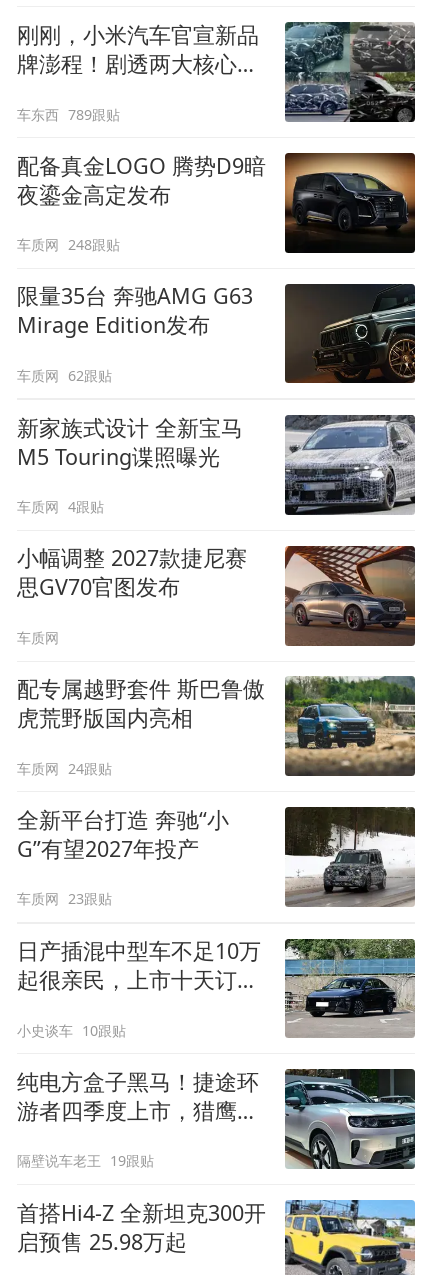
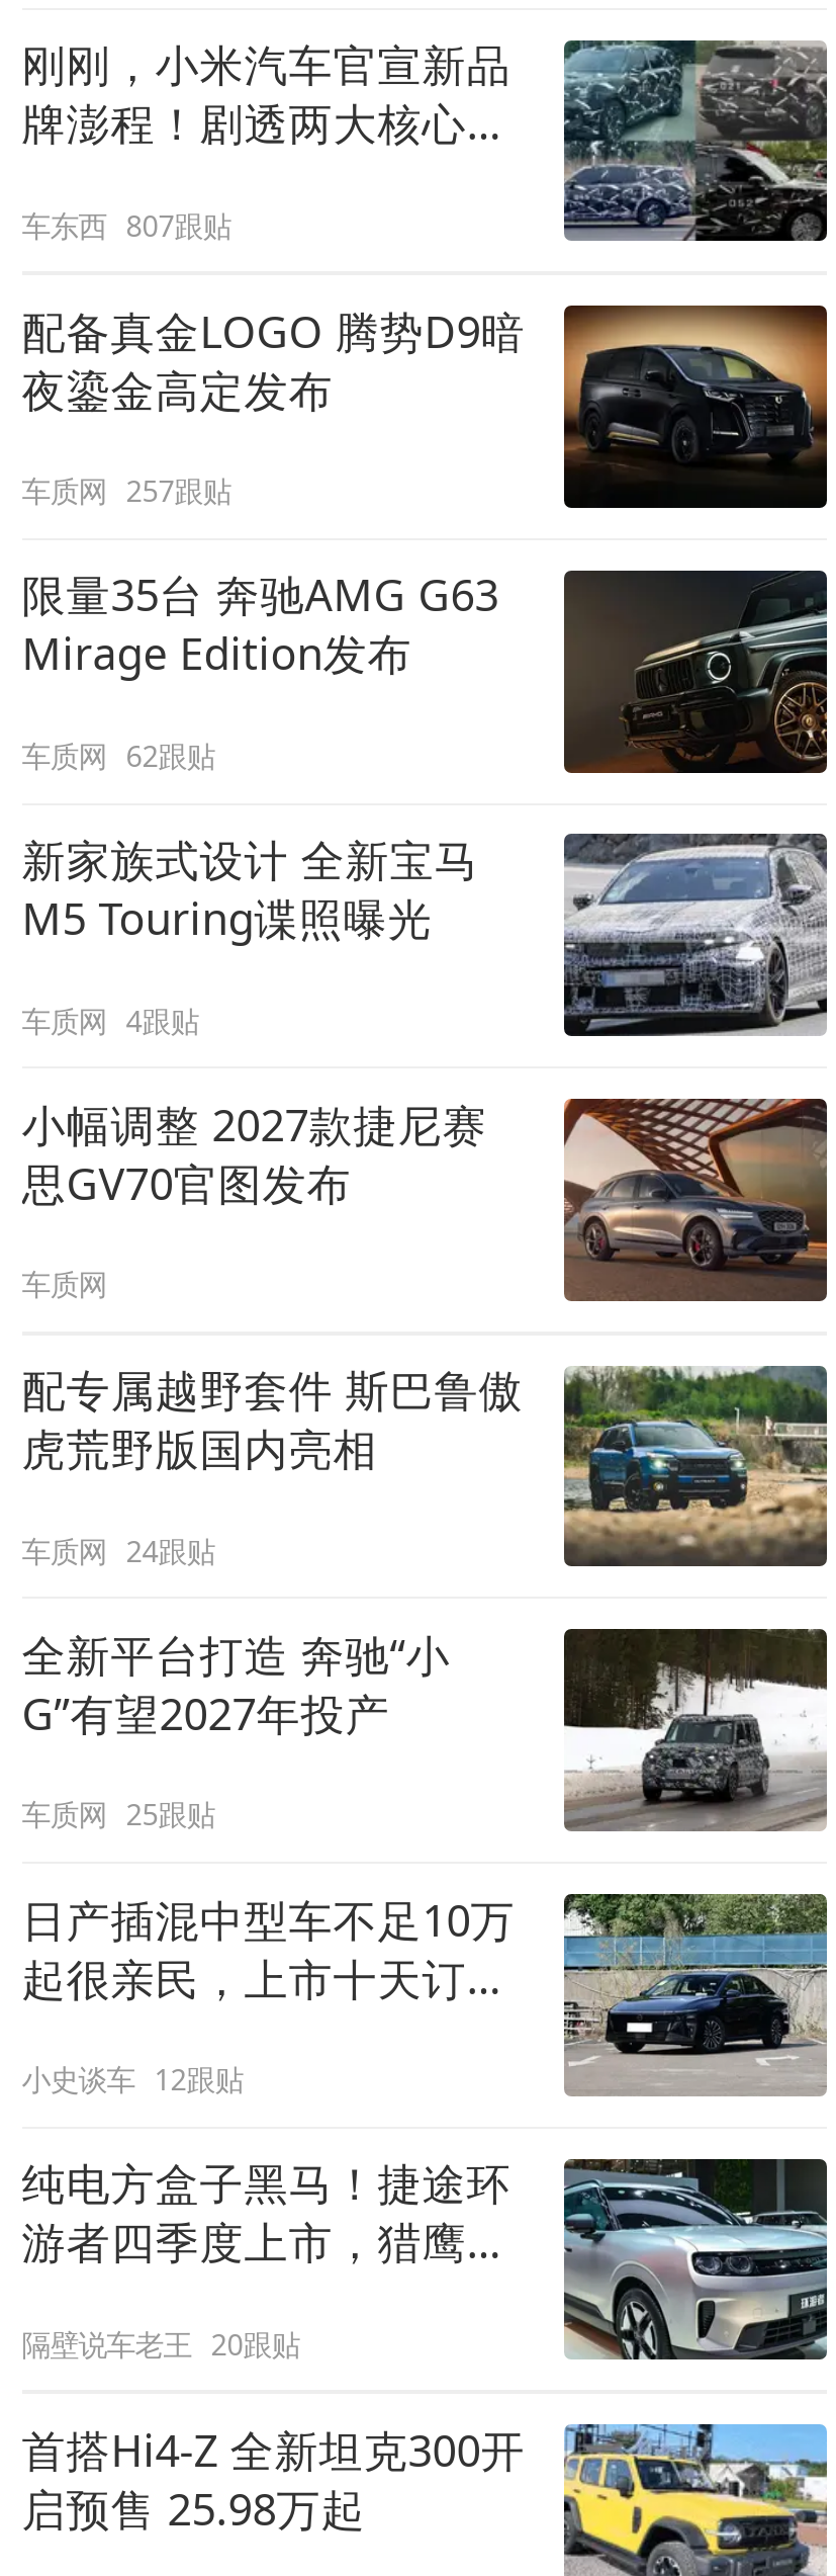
- 车东西 789跟贴
+ 车东西 807跟贴

- 车质网 248跟贴
+ 车质网 257跟贴

- 车质网 23跟贴
+ 车质网 25跟贴

- 小史谈车 10跟贴
+ 小史谈车 12跟贴

- 隔壁说车老王 19跟贴
+ 隔壁说车老王 20跟贴
